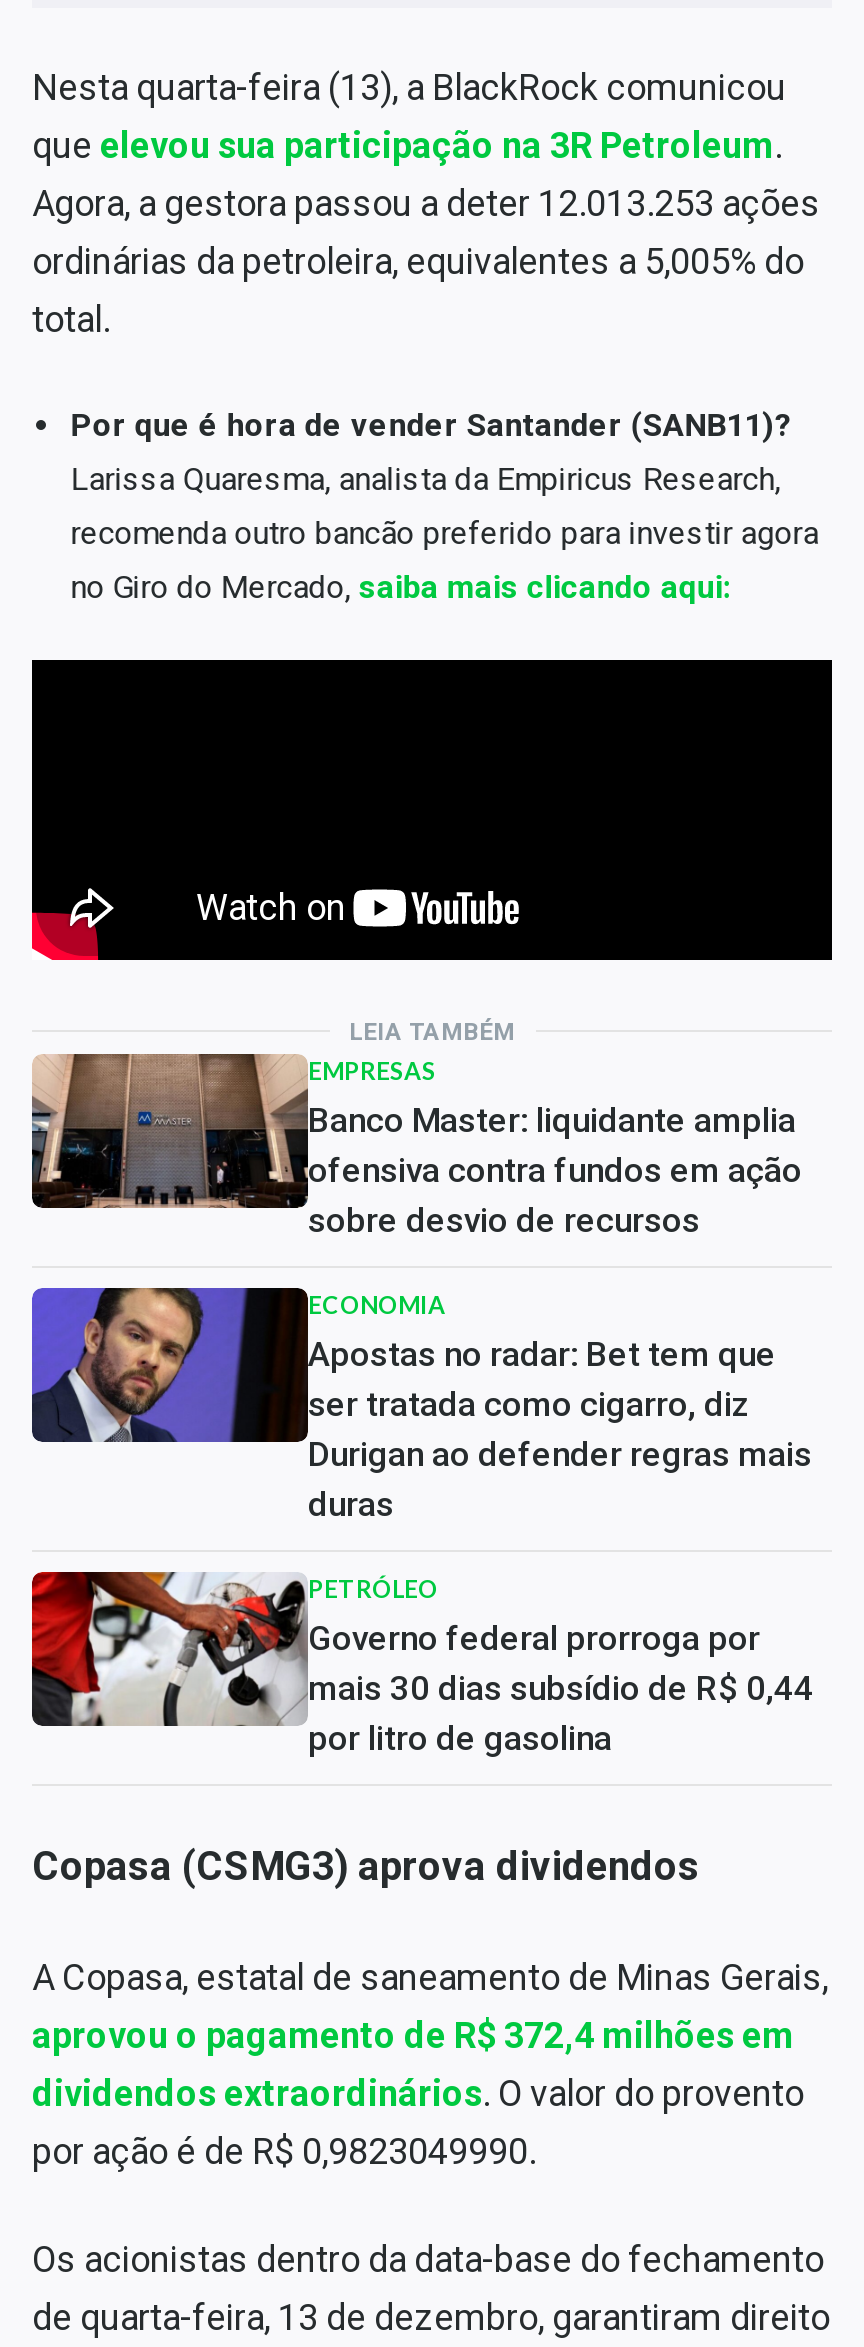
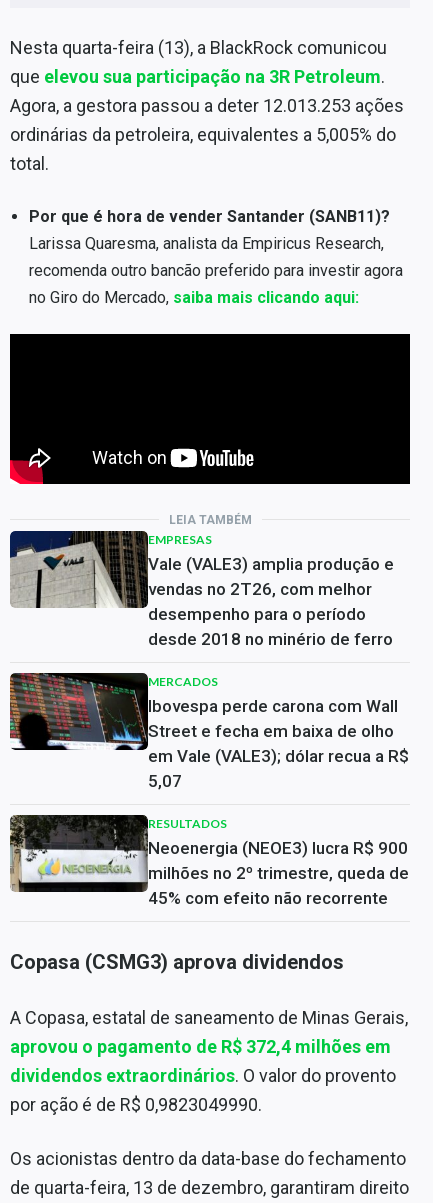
- [image]
- Banco Master: liquidante amplia
- ofensiva contra fundos em ação
- sobre desvio de recursos
+ [image]
+ Vale (VALE3) amplia produção e
+ vendas no 2T26, com melhor
+ desempenho para o período
+ desde 2018 no minério de ferro

- [image]
- ECONOMIA
- Apostas no radar: Bet tem que
- ser tratada como cigarro, diz
- Durigan ao defender regras mais
- duras
+ [image]
+ MERCADOS
+ Ibovespa perde carona com Wall
+ Street e fecha em baixa de olho
+ em Vale (VALE3); dólar recua a R$
+ 5,07

- [image]
- PETRÓLEO
- Governo federal prorroga por
- mais 30 dias subsídio de R$ 0,44
- por litro de gasolina
+ [image]
+ RESULTADOS
+ Neoenergia (NEOE3) lucra R$ 900
+ milhões no 2º trimestre, queda de
+ 45% com efeito não recorrente
